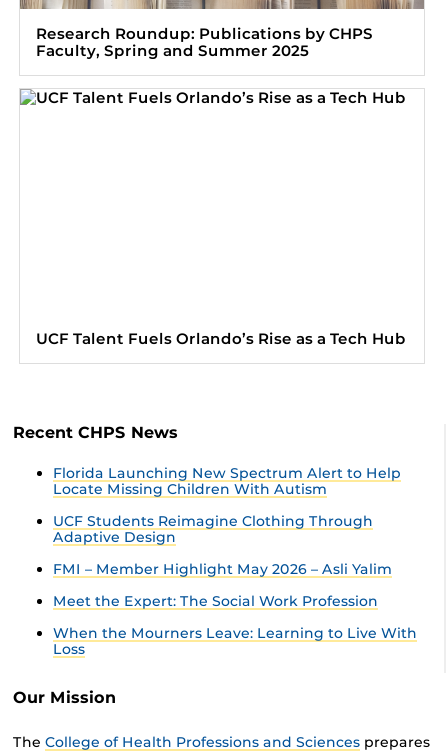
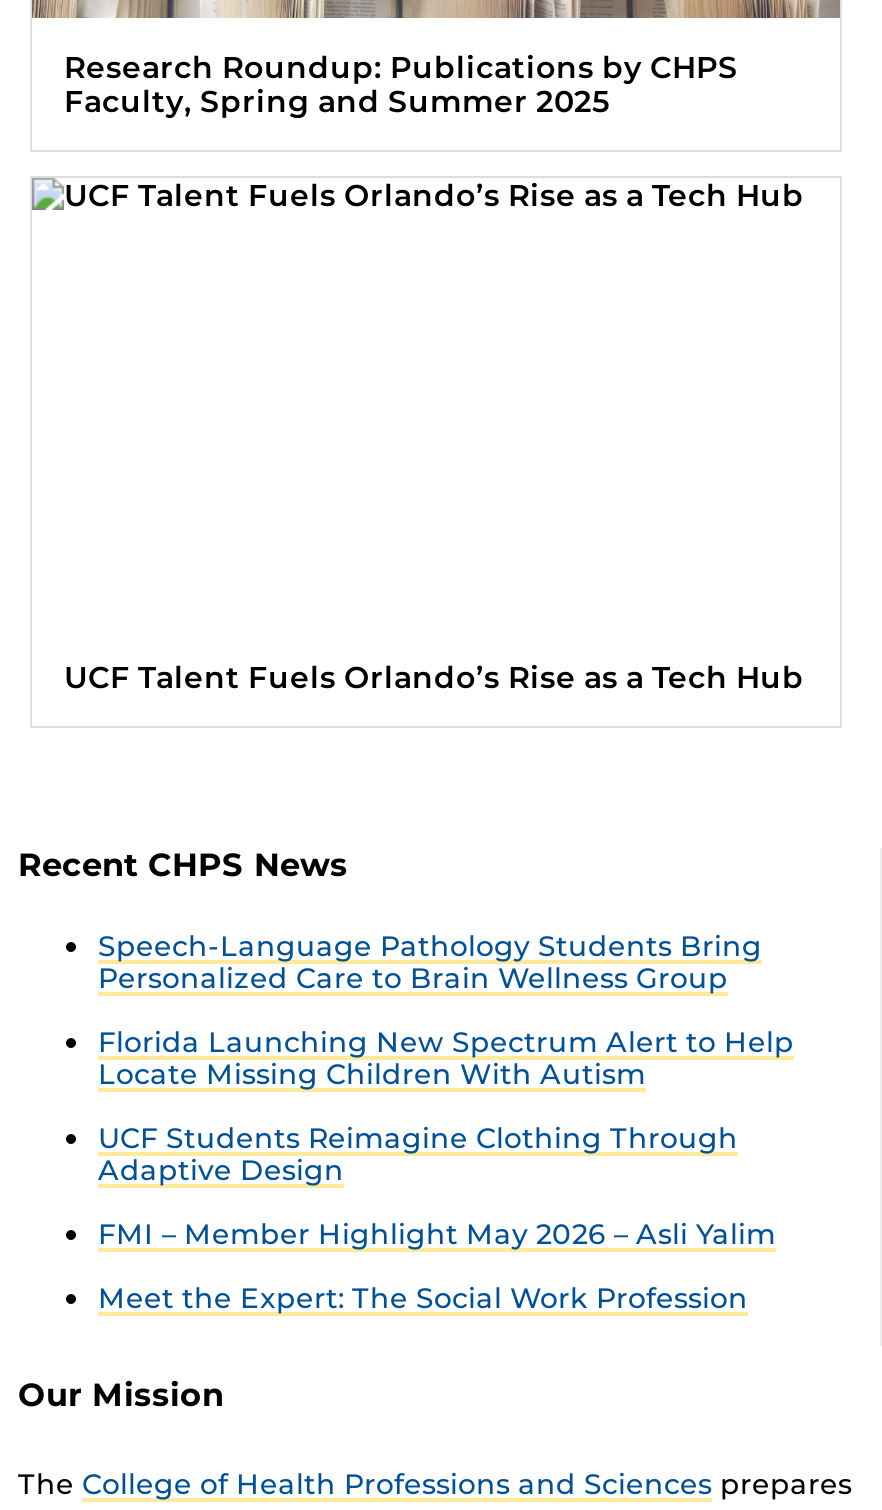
+ Speech-Language Pathology Students Bring
+ Personalized Care to Brain Wellness Group

moved down: Florida Launching New Spectrum Alert to Help | Locate Missing Children With Autism | UCF Students Reimagine Clothing Through | Adaptive Design | FMI – Member Highlight May 2026 – Asli Yalim | Meet the Expert: The Social Work Profession

- When the Mourners Leave: Learning to Live With
- Loss
